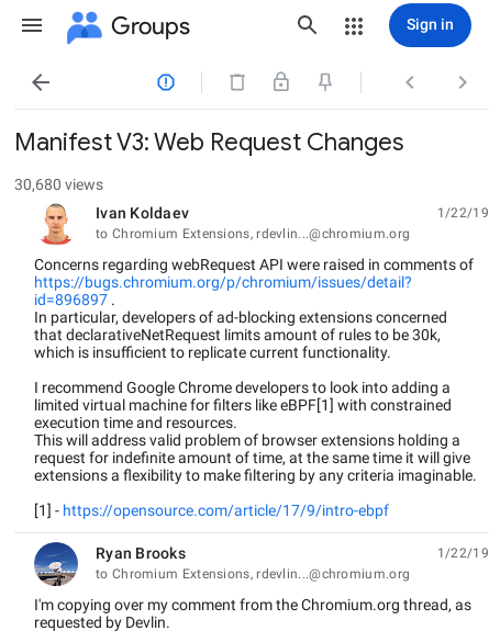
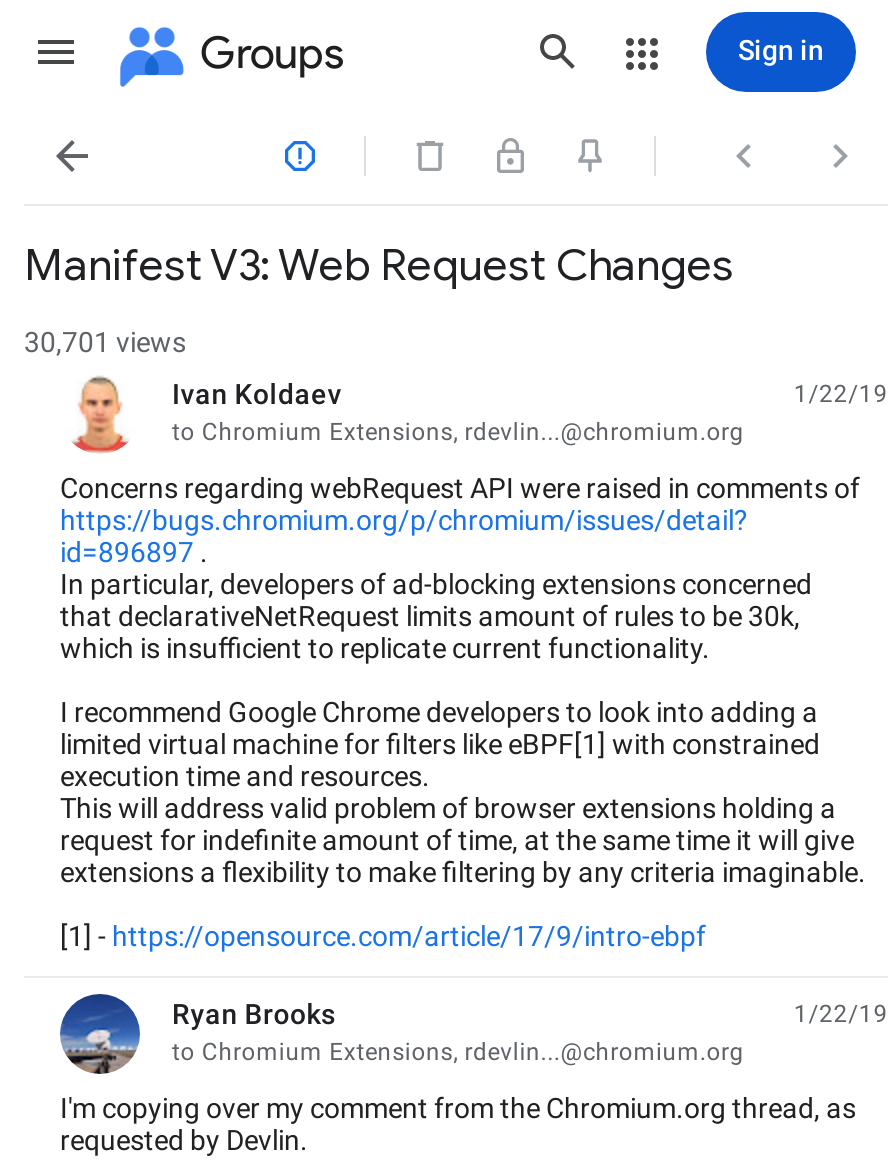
- 30,680 views
+ 30,701 views
